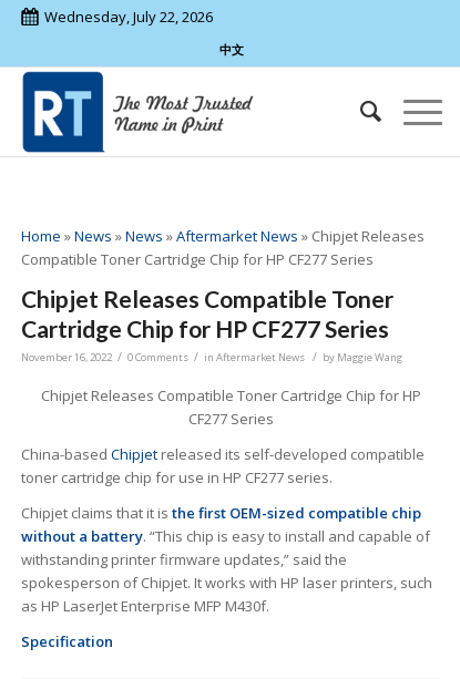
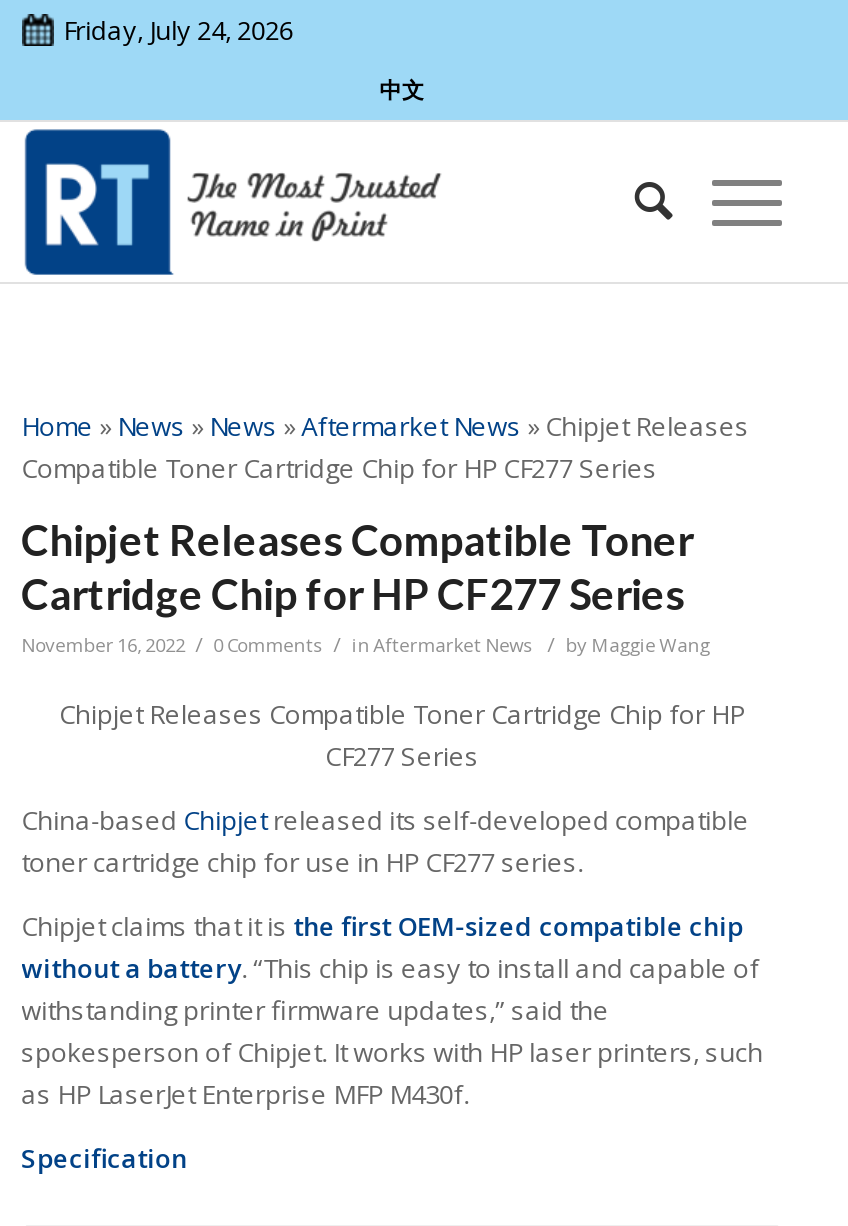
- Wednesday, July 22, 2026
+ Friday, July 24, 2026
